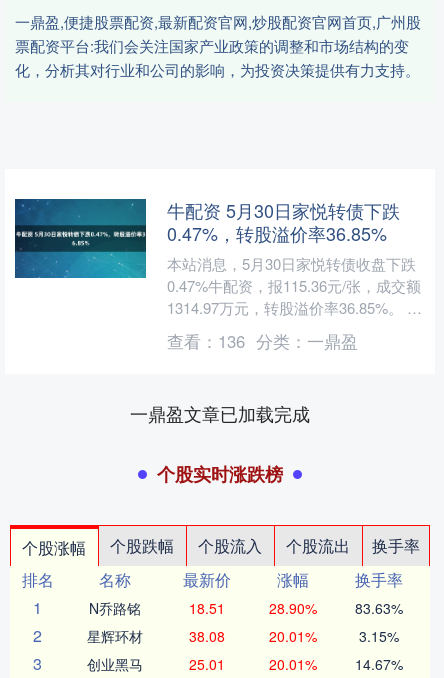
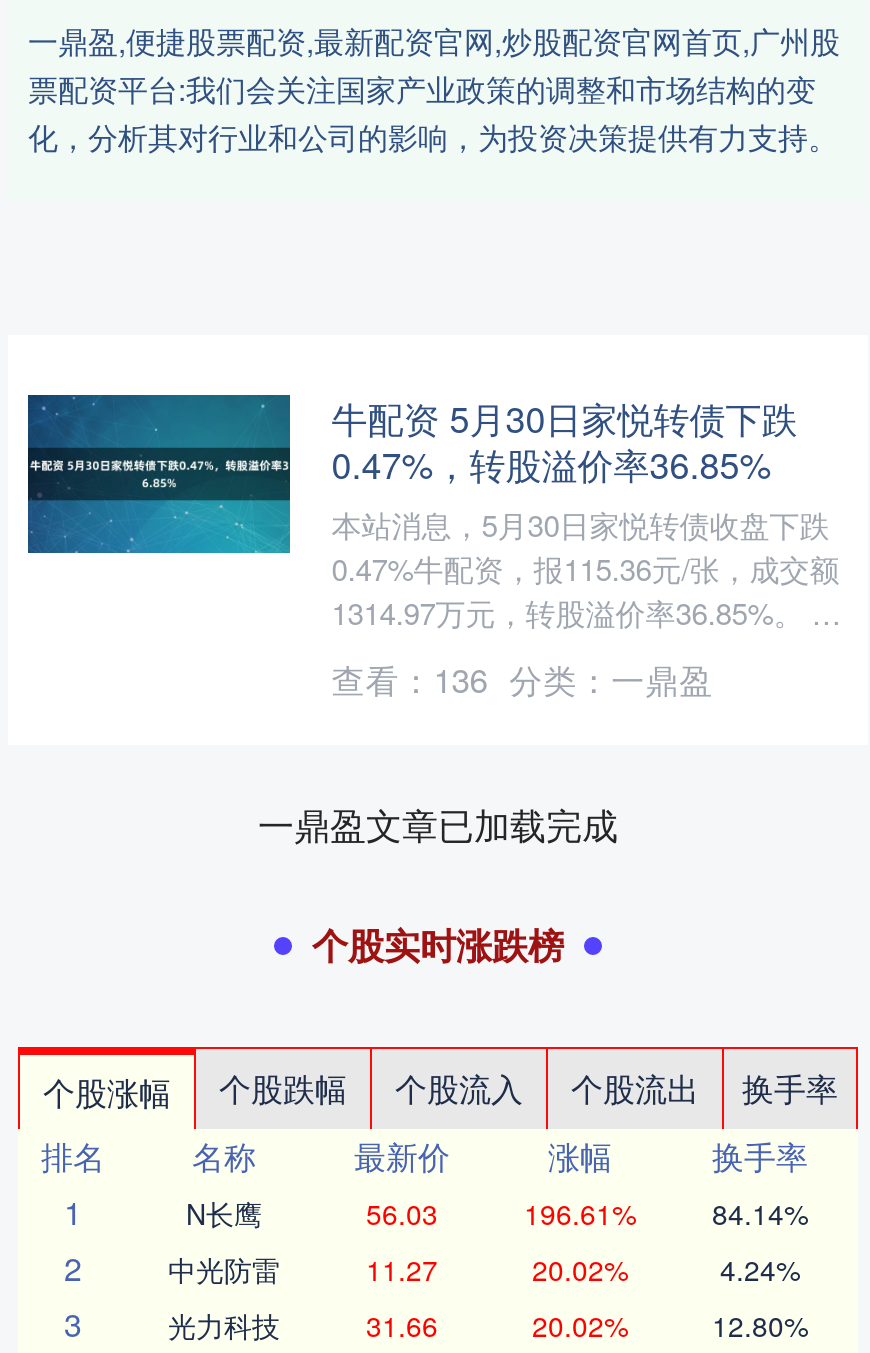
- N乔路铭
- 18.51
- 28.90%
- 83.63%
+ N长鹰
+ 56.03
+ 196.61%
+ 84.14%

- 星辉环材
- 38.08
- 20.01%
- 3.15%
+ 中光防雷
+ 11.27
+ 20.02%
+ 4.24%

- 创业黑马
- 25.01
- 20.01%
- 14.67%
+ 光力科技
+ 31.66
+ 20.02%
+ 12.80%
